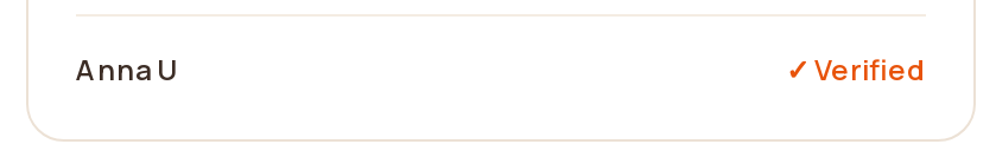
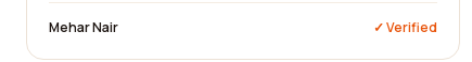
- Anna U
+ Mehar Nair
